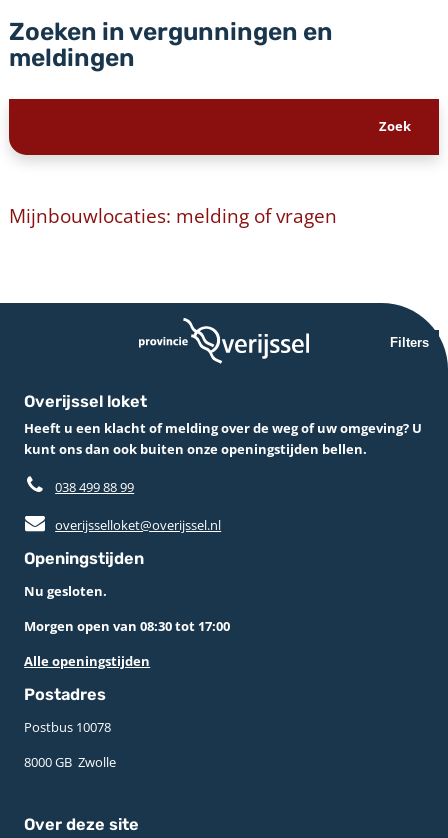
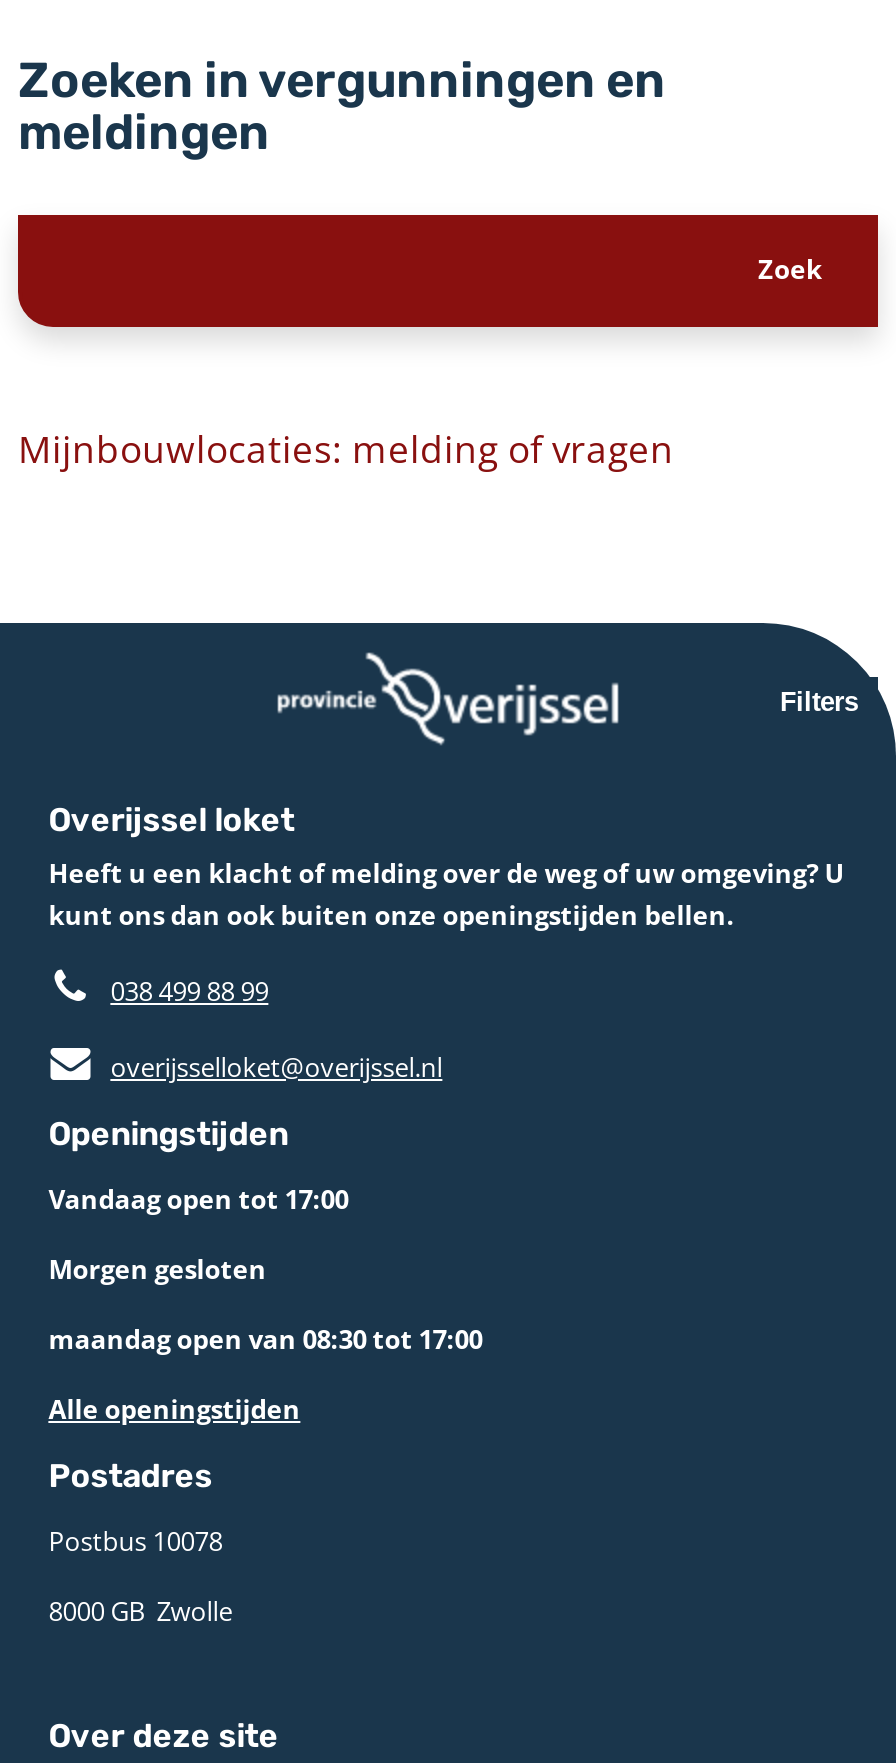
- Nu gesloten.
- Morgen open van 08:30 tot 17:00
+ Vandaag open tot 17:00
+ Morgen gesloten
+ maandag open van 08:30 tot 17:00
